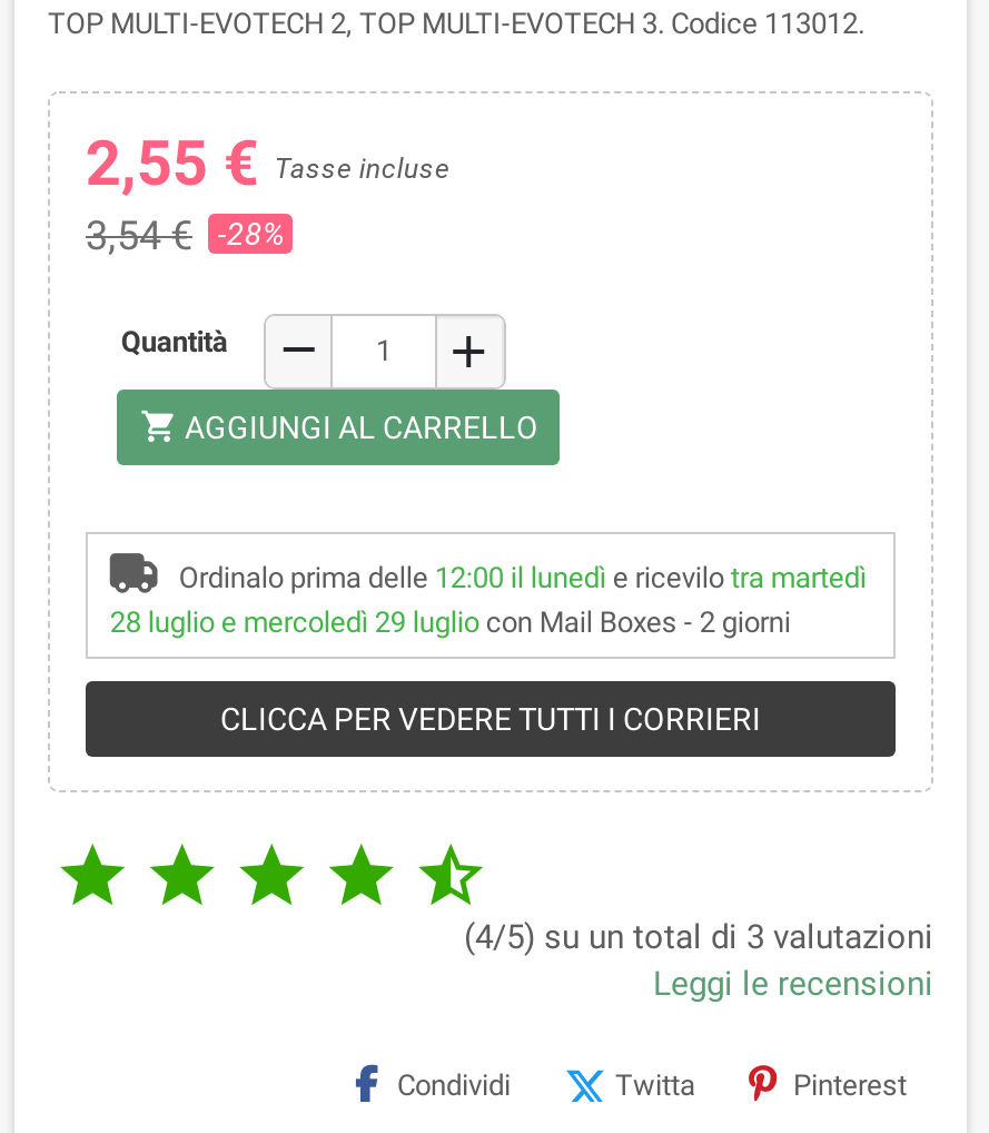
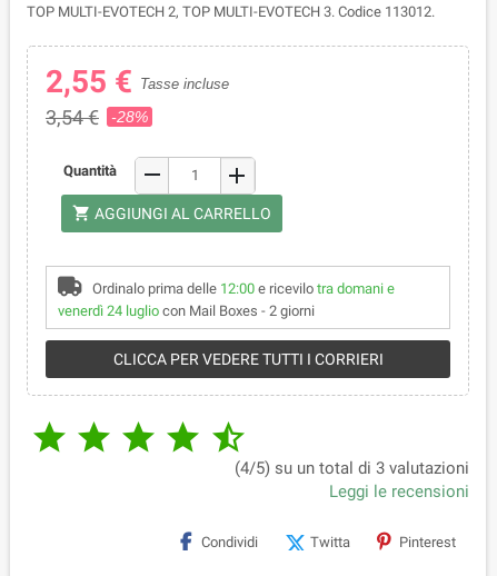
- Ordinalo prima delle 12:00 il lunedì e ricevilo tra martedì
- 28 luglio e mercoledì 29 luglio con Mail Boxes - 2 giorni
+ Ordinalo prima delle 12:00 e ricevilo tra domani e
+ venerdì 24 luglio con Mail Boxes - 2 giorni
